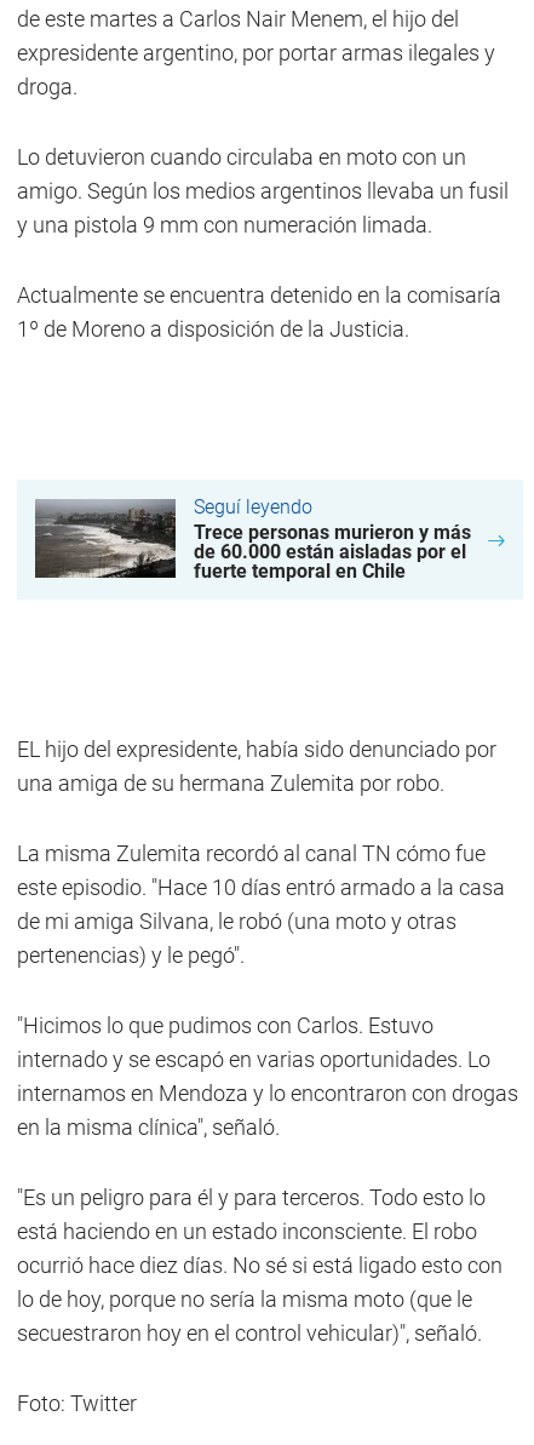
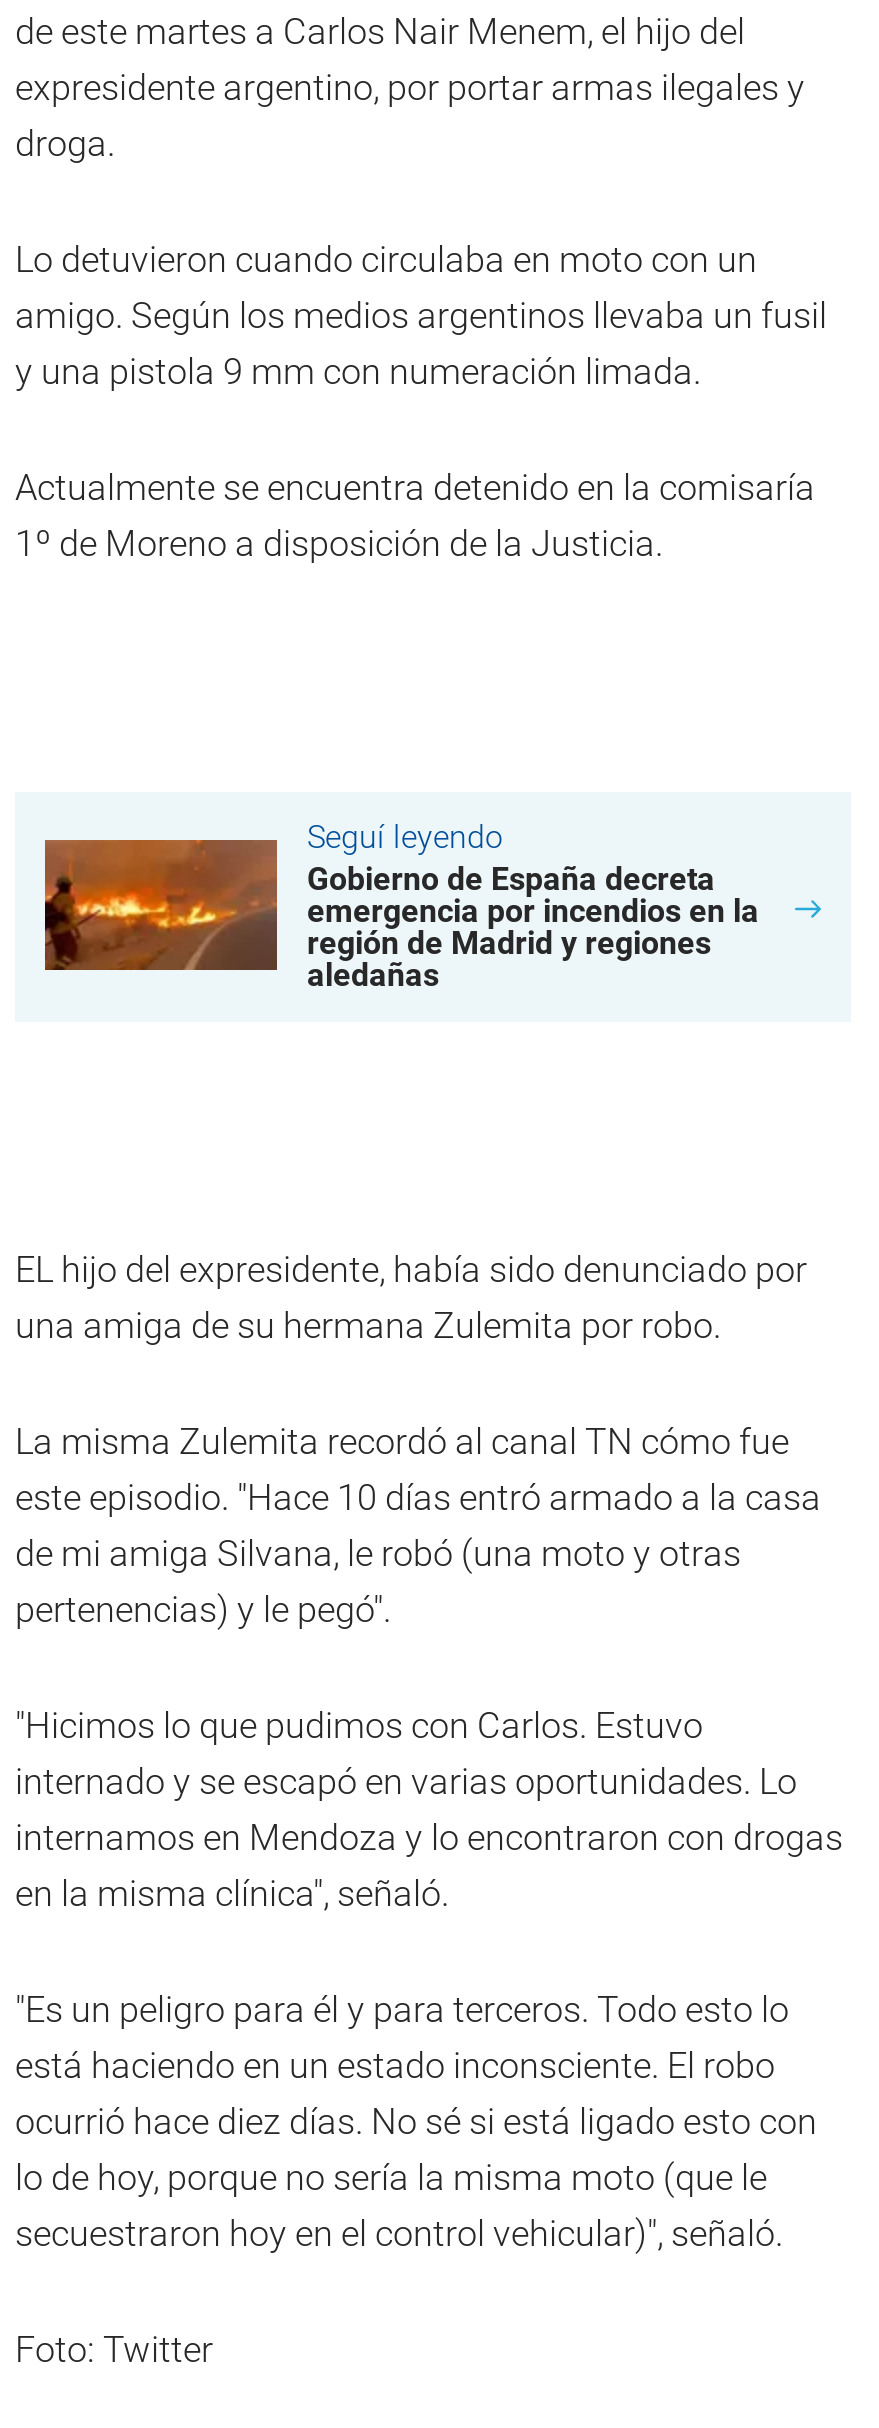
- [image]
- Trece personas murieron y más
- de 60.000 están aisladas por el
- fuerte temporal en Chile
+ [image]
+ Gobierno de España decreta
+ emergencia por incendios en la
+ región de Madrid y regiones
+ aledañas
